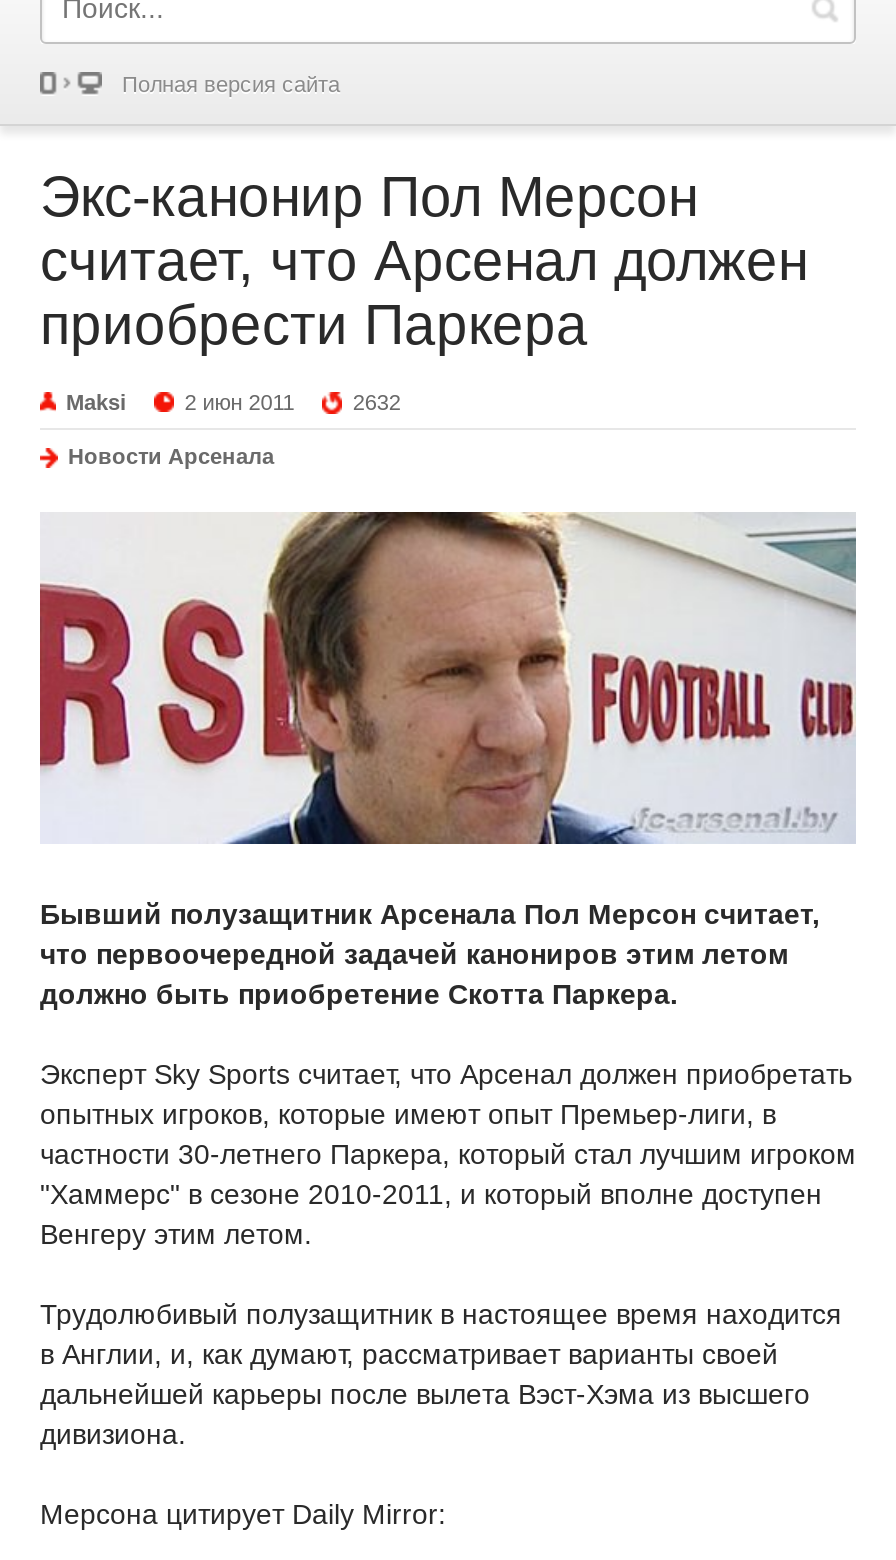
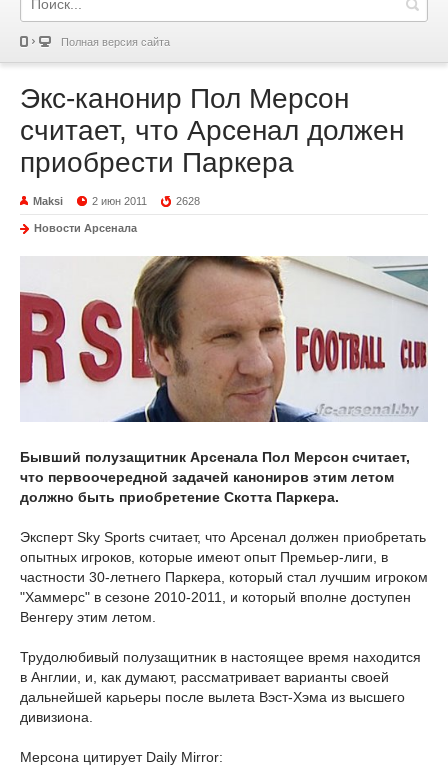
- 2632
+ 2628
